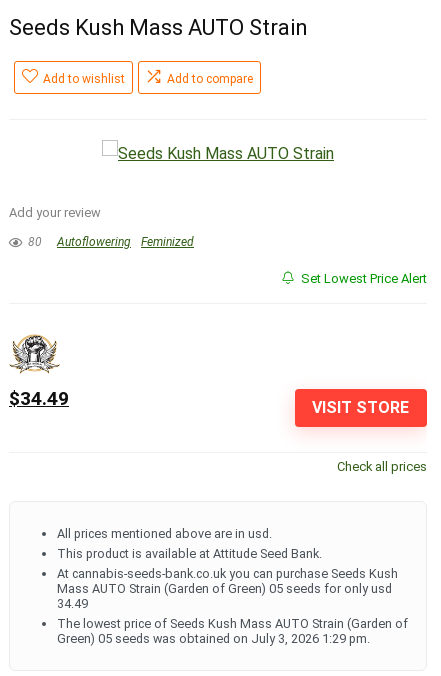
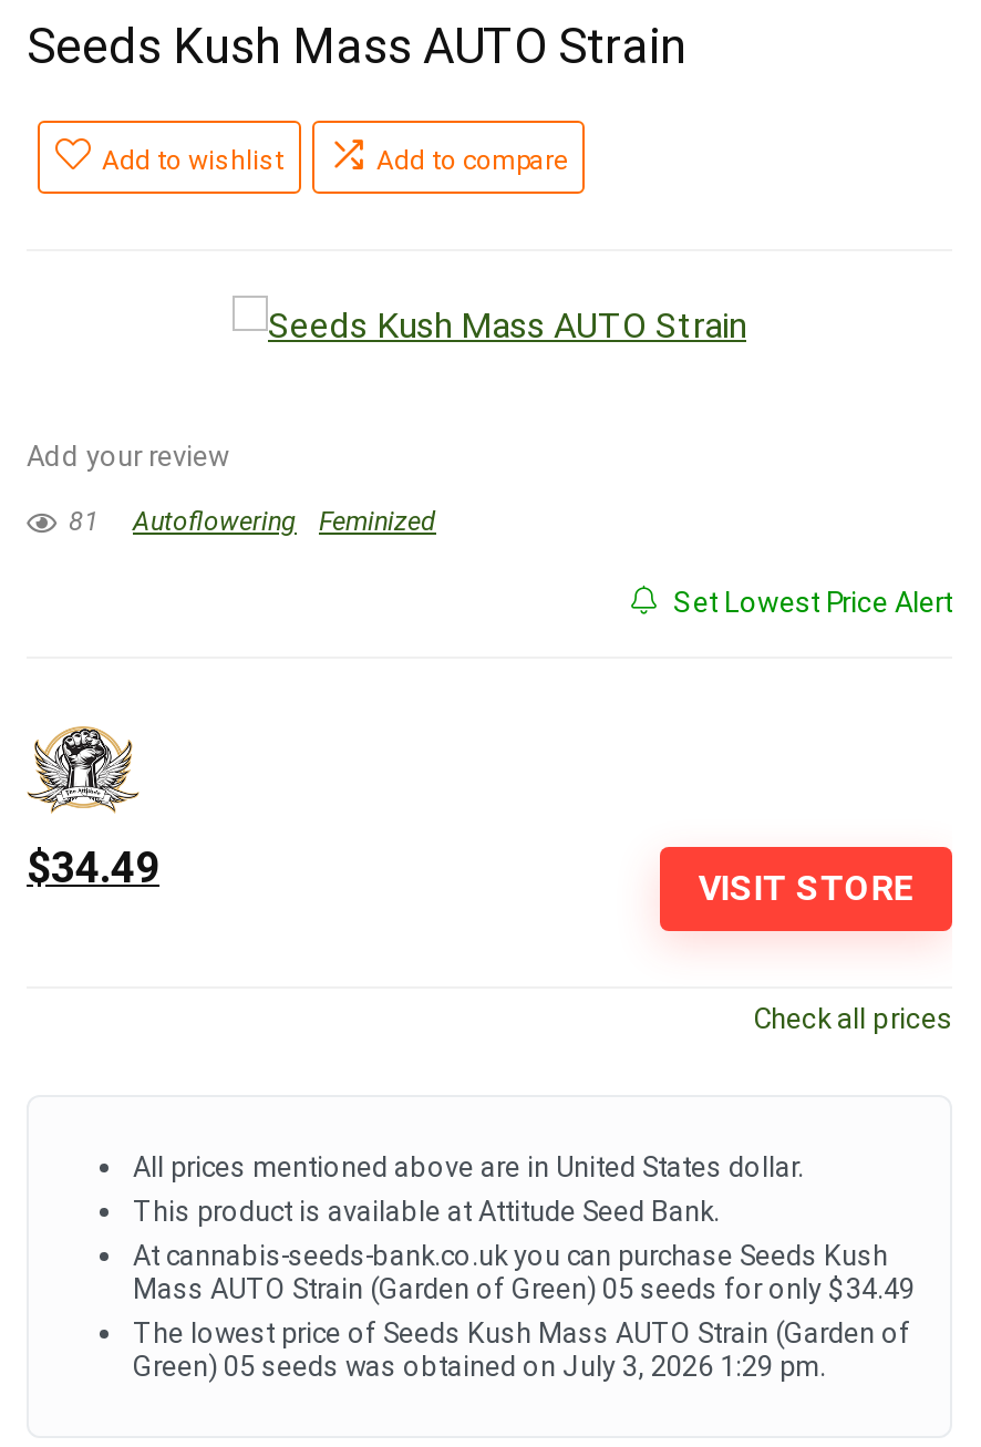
- 80 Autoflowering Feminized
+ 81 Autoflowering Feminized

- All prices mentioned above are in usd.
+ All prices mentioned above are in United States dollar.

- Mass AUTO Strain (Garden of Green) 05 seeds for only usd
- 34.49
+ Mass AUTO Strain (Garden of Green) 05 seeds for only $34.49
